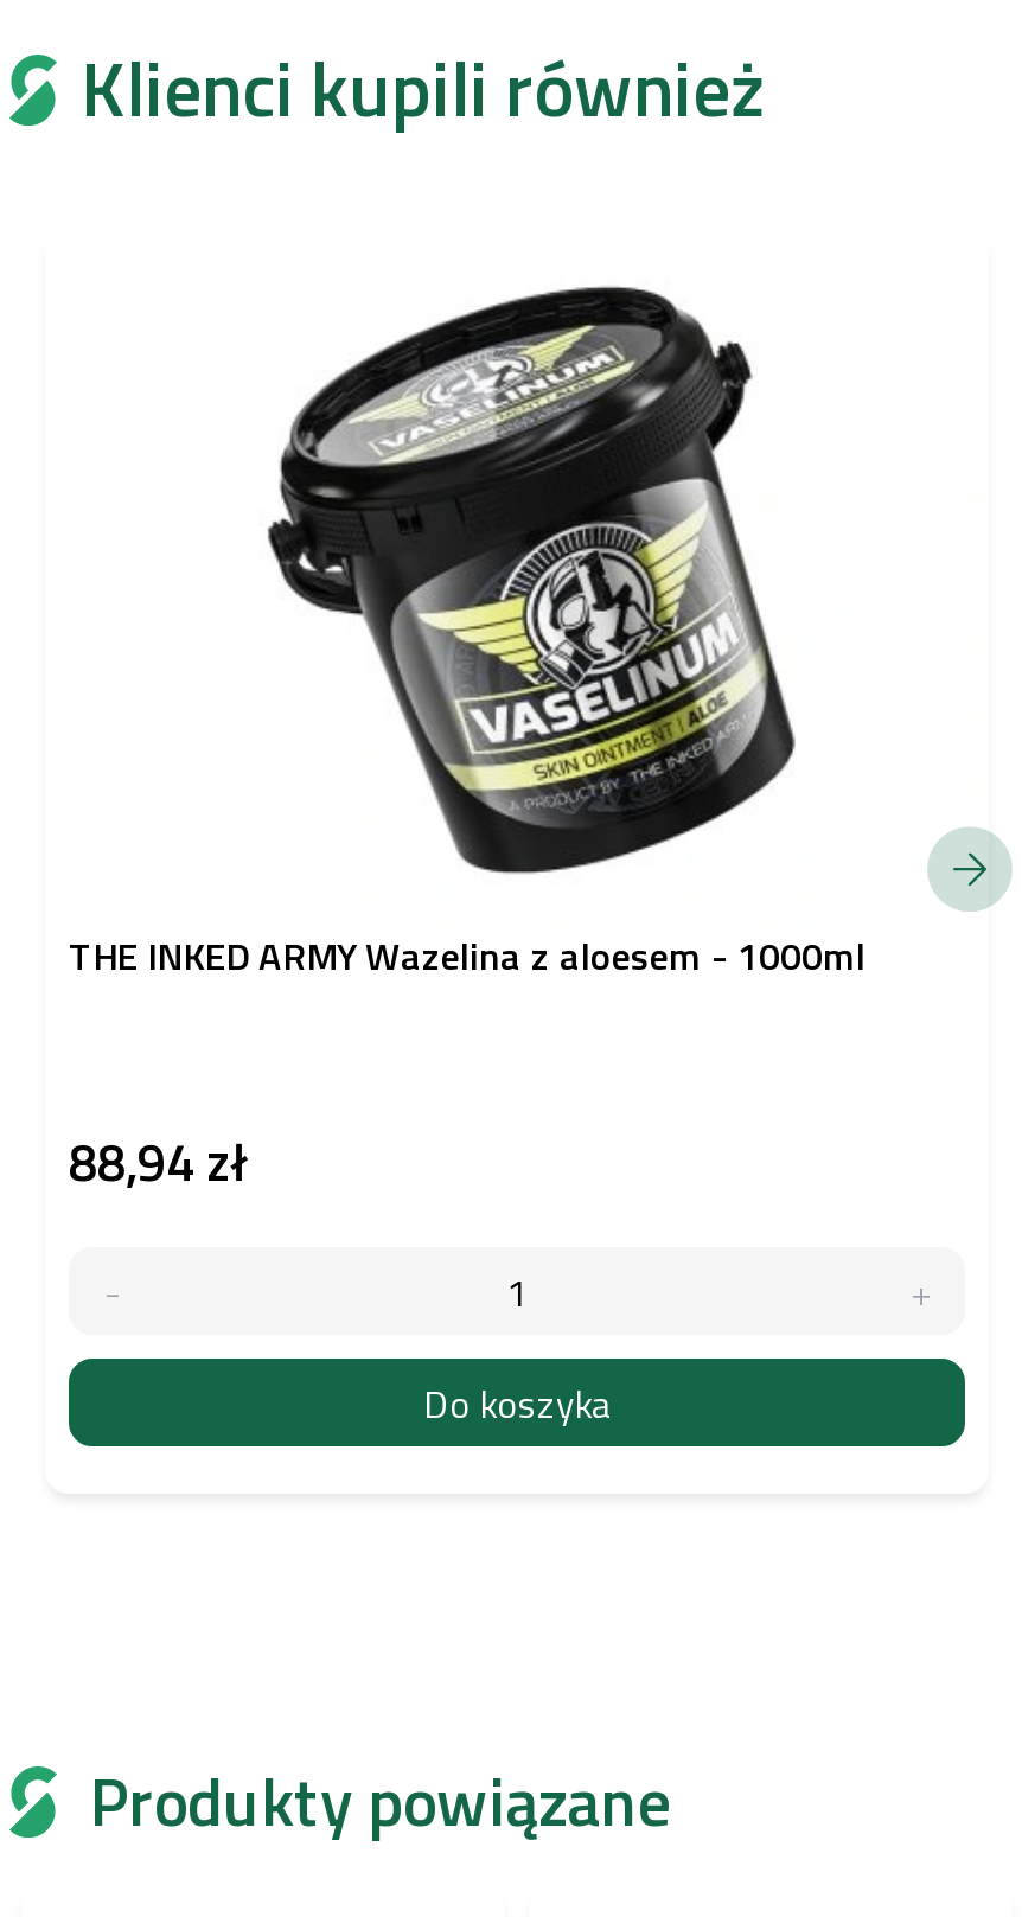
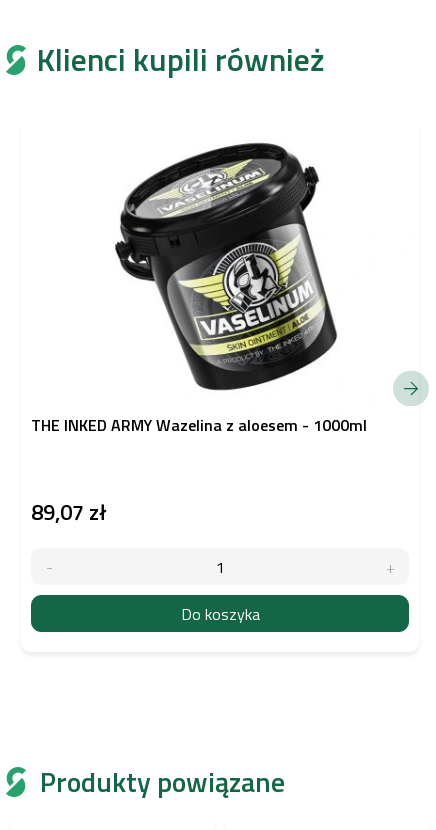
- 88,94 zł
+ 89,07 zł
